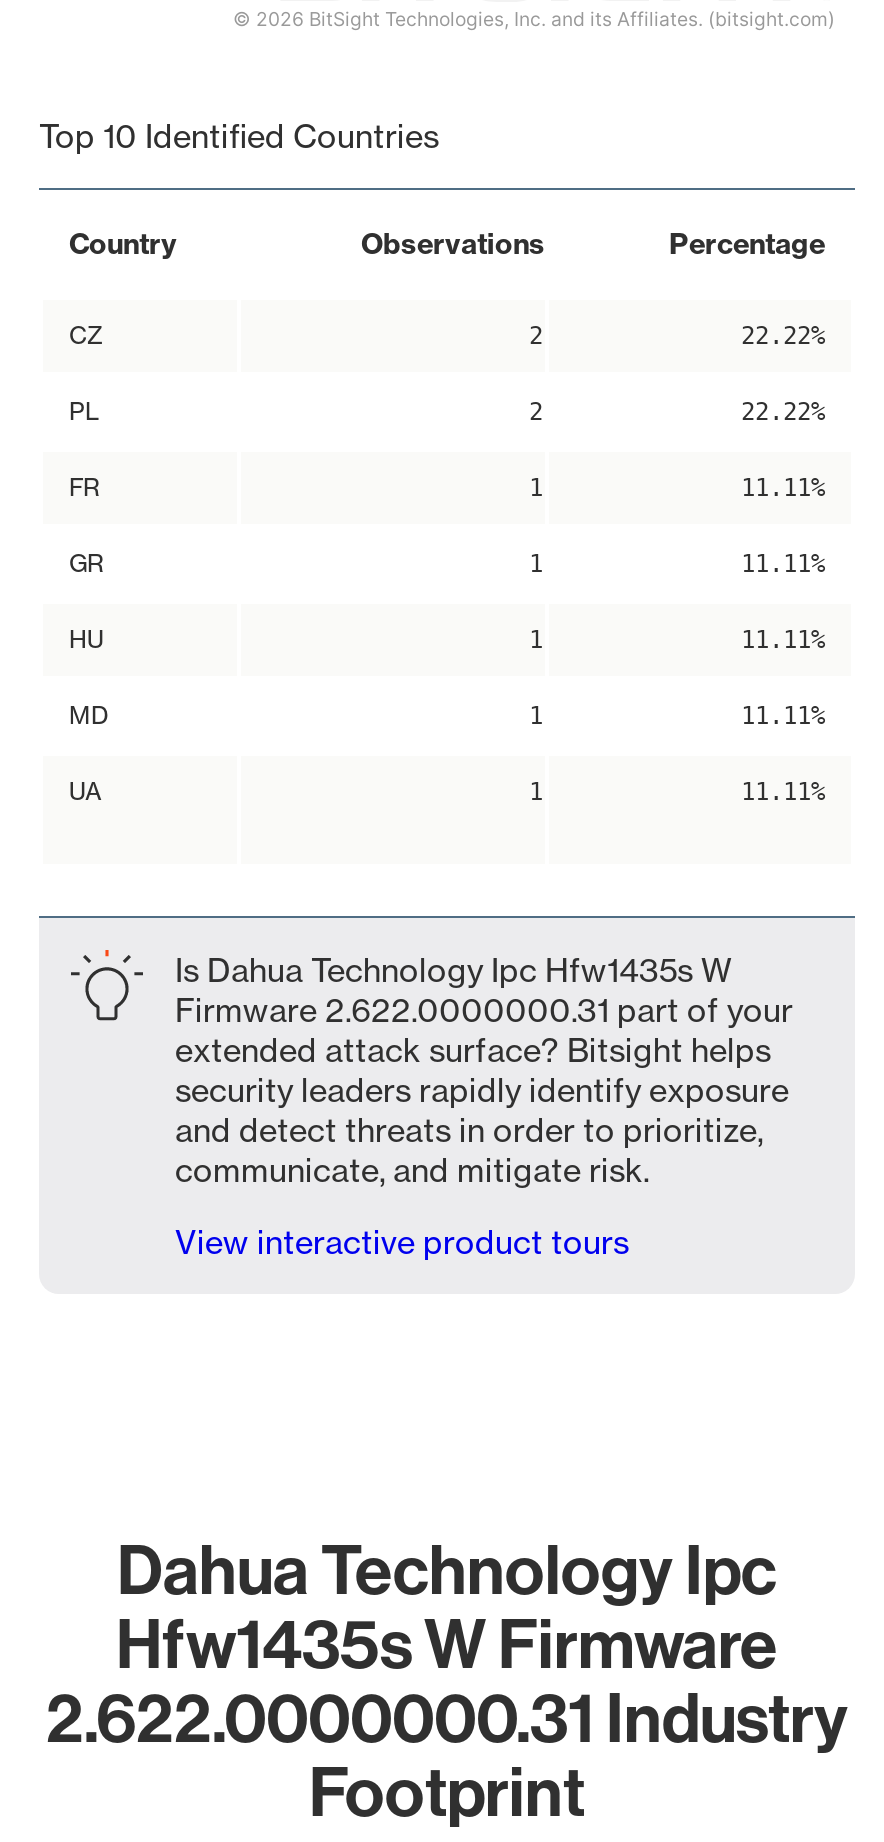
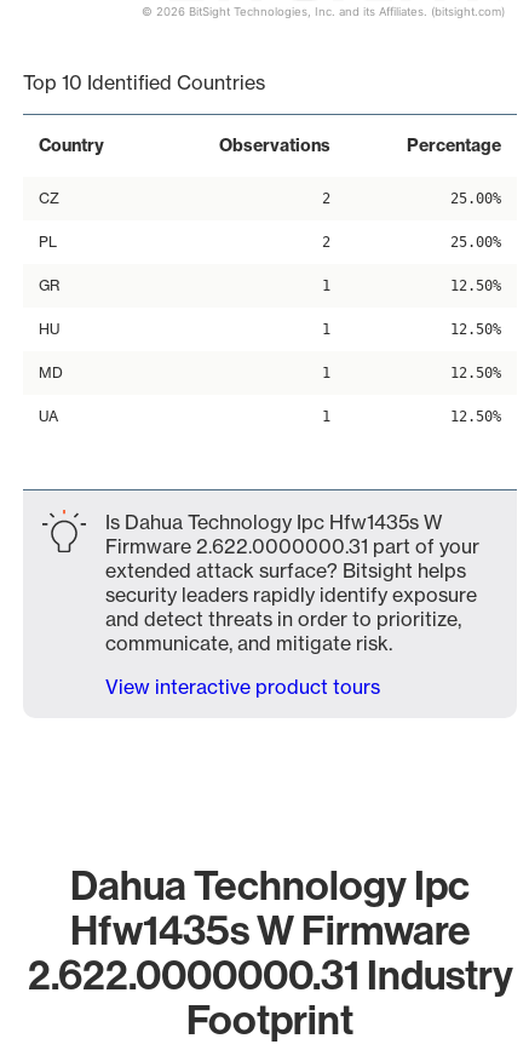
- 22.22%
+ 25.00%

- 22.22%
- FR
- 1
- 11.11%
+ 25.00%

- 11.11%
+ 12.50%

- 11.11%
+ 12.50%

- 11.11%
+ 12.50%

- 11.11%
+ 12.50%
